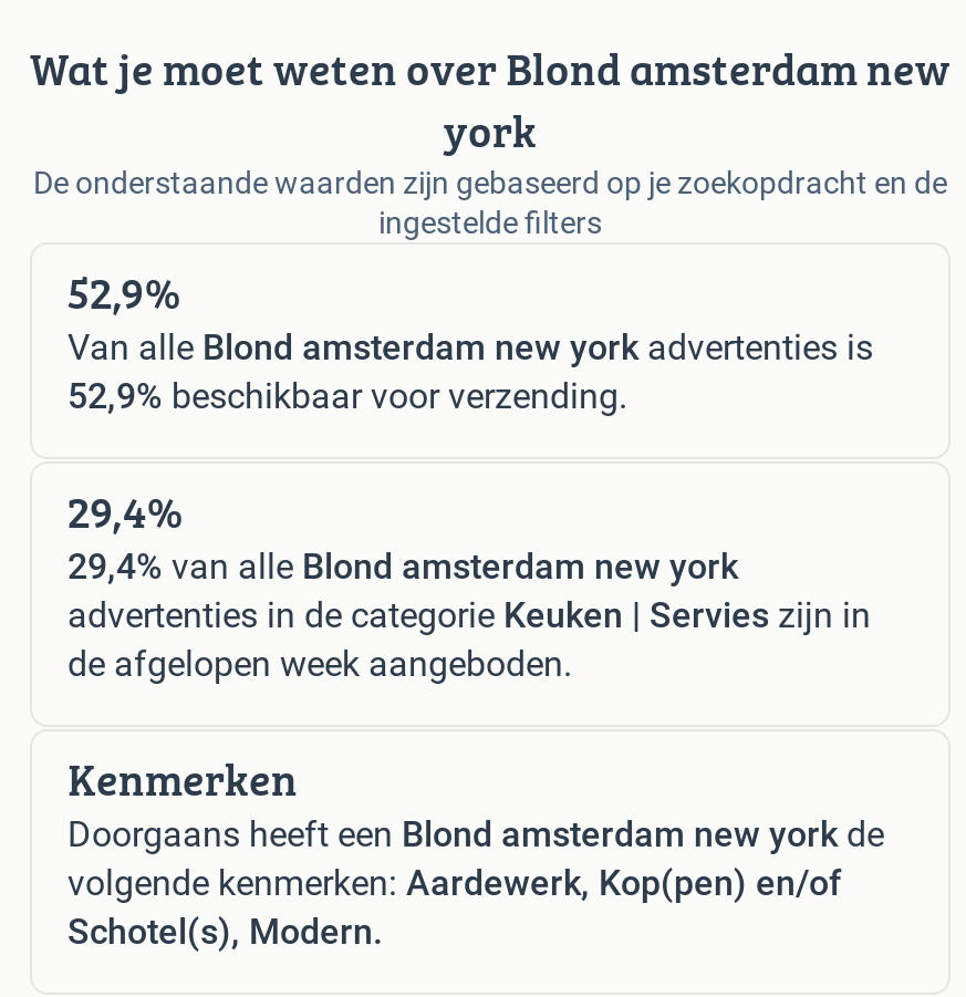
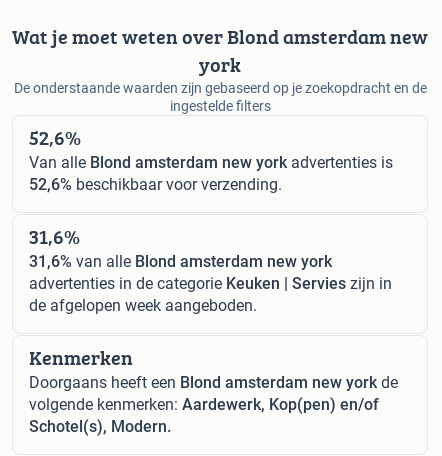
- 52,9%
+ 52,6%

- 52,9% beschikbaar voor verzending.
+ 52,6% beschikbaar voor verzending.

- 29,4%
+ 31,6%

- 29,4% van alle Blond amsterdam new york
+ 31,6% van alle Blond amsterdam new york
